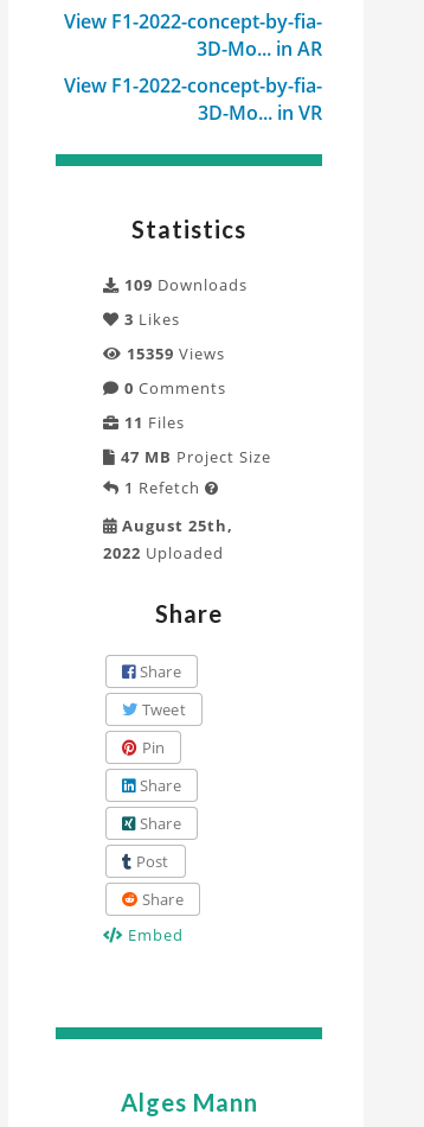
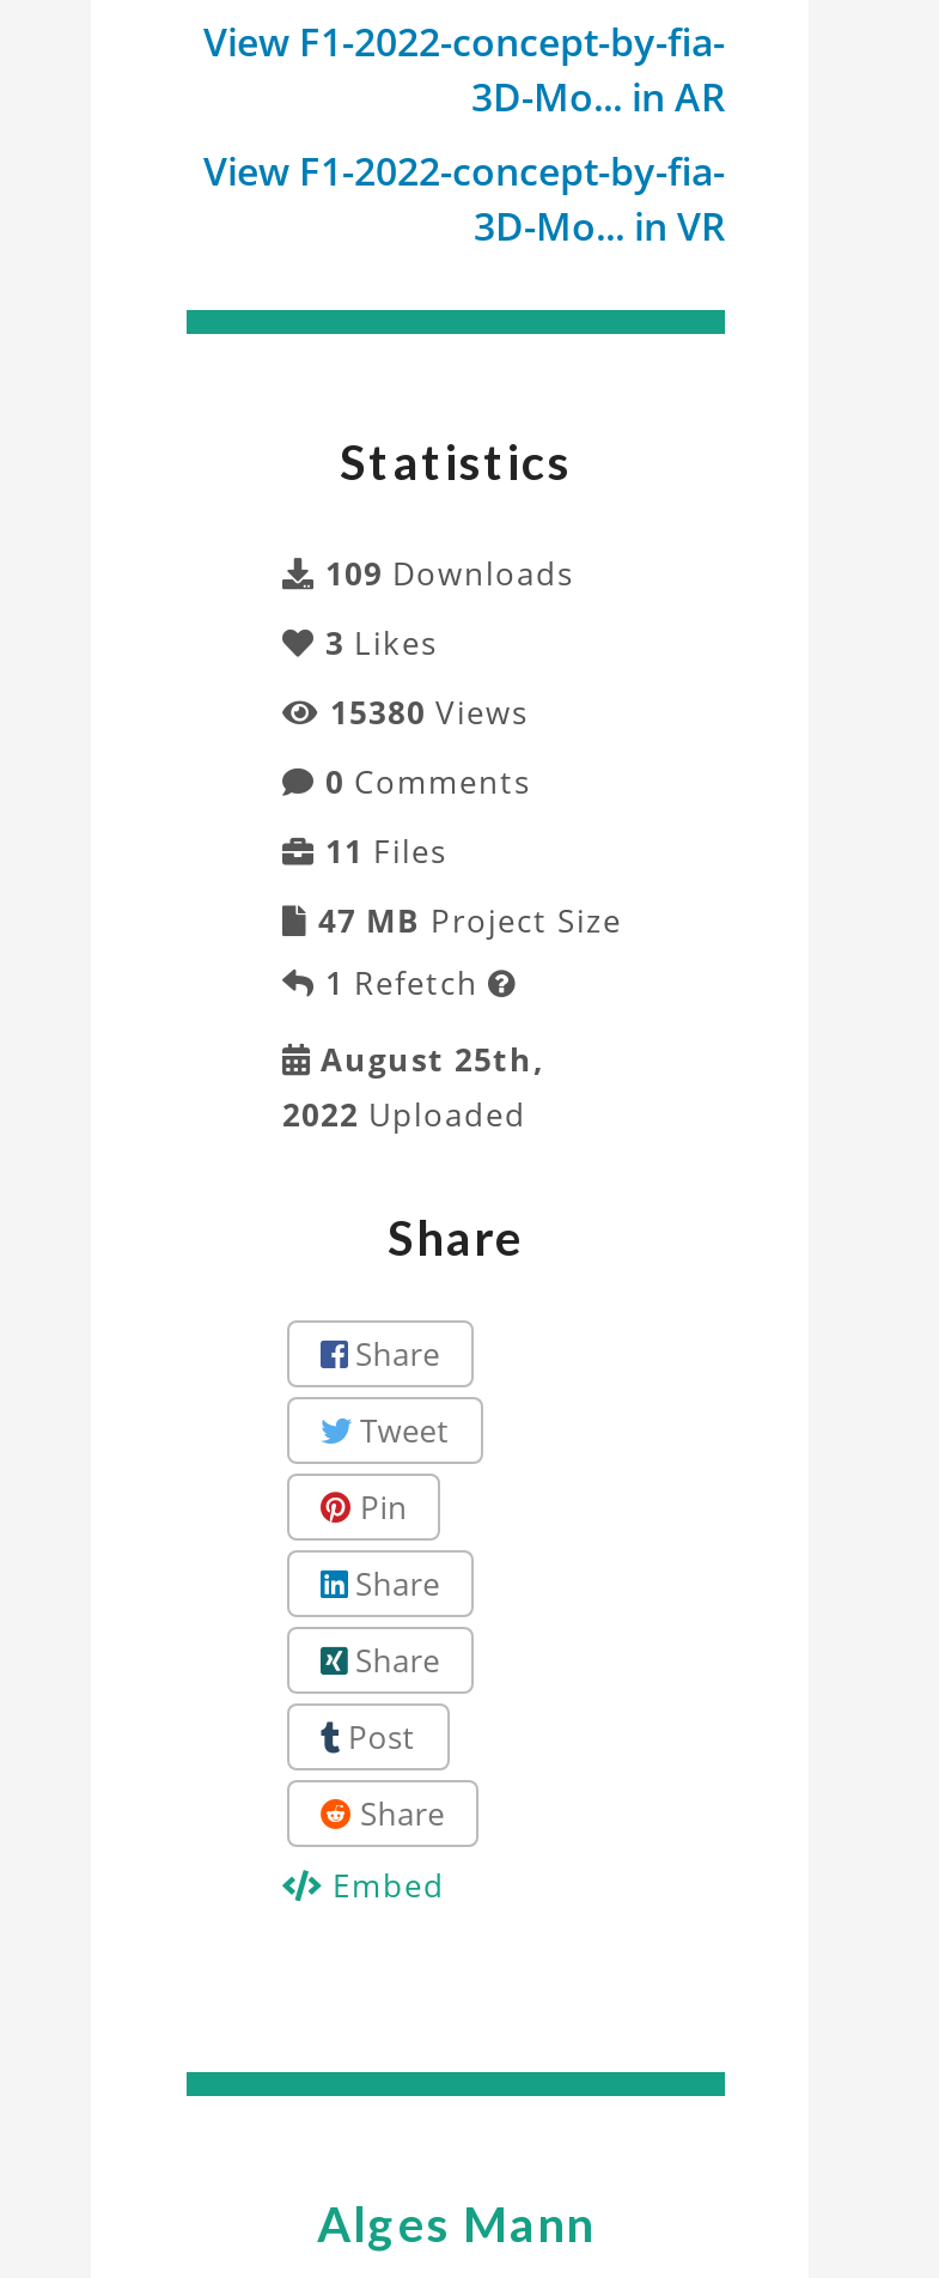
- 15359 Views
+ 15380 Views
